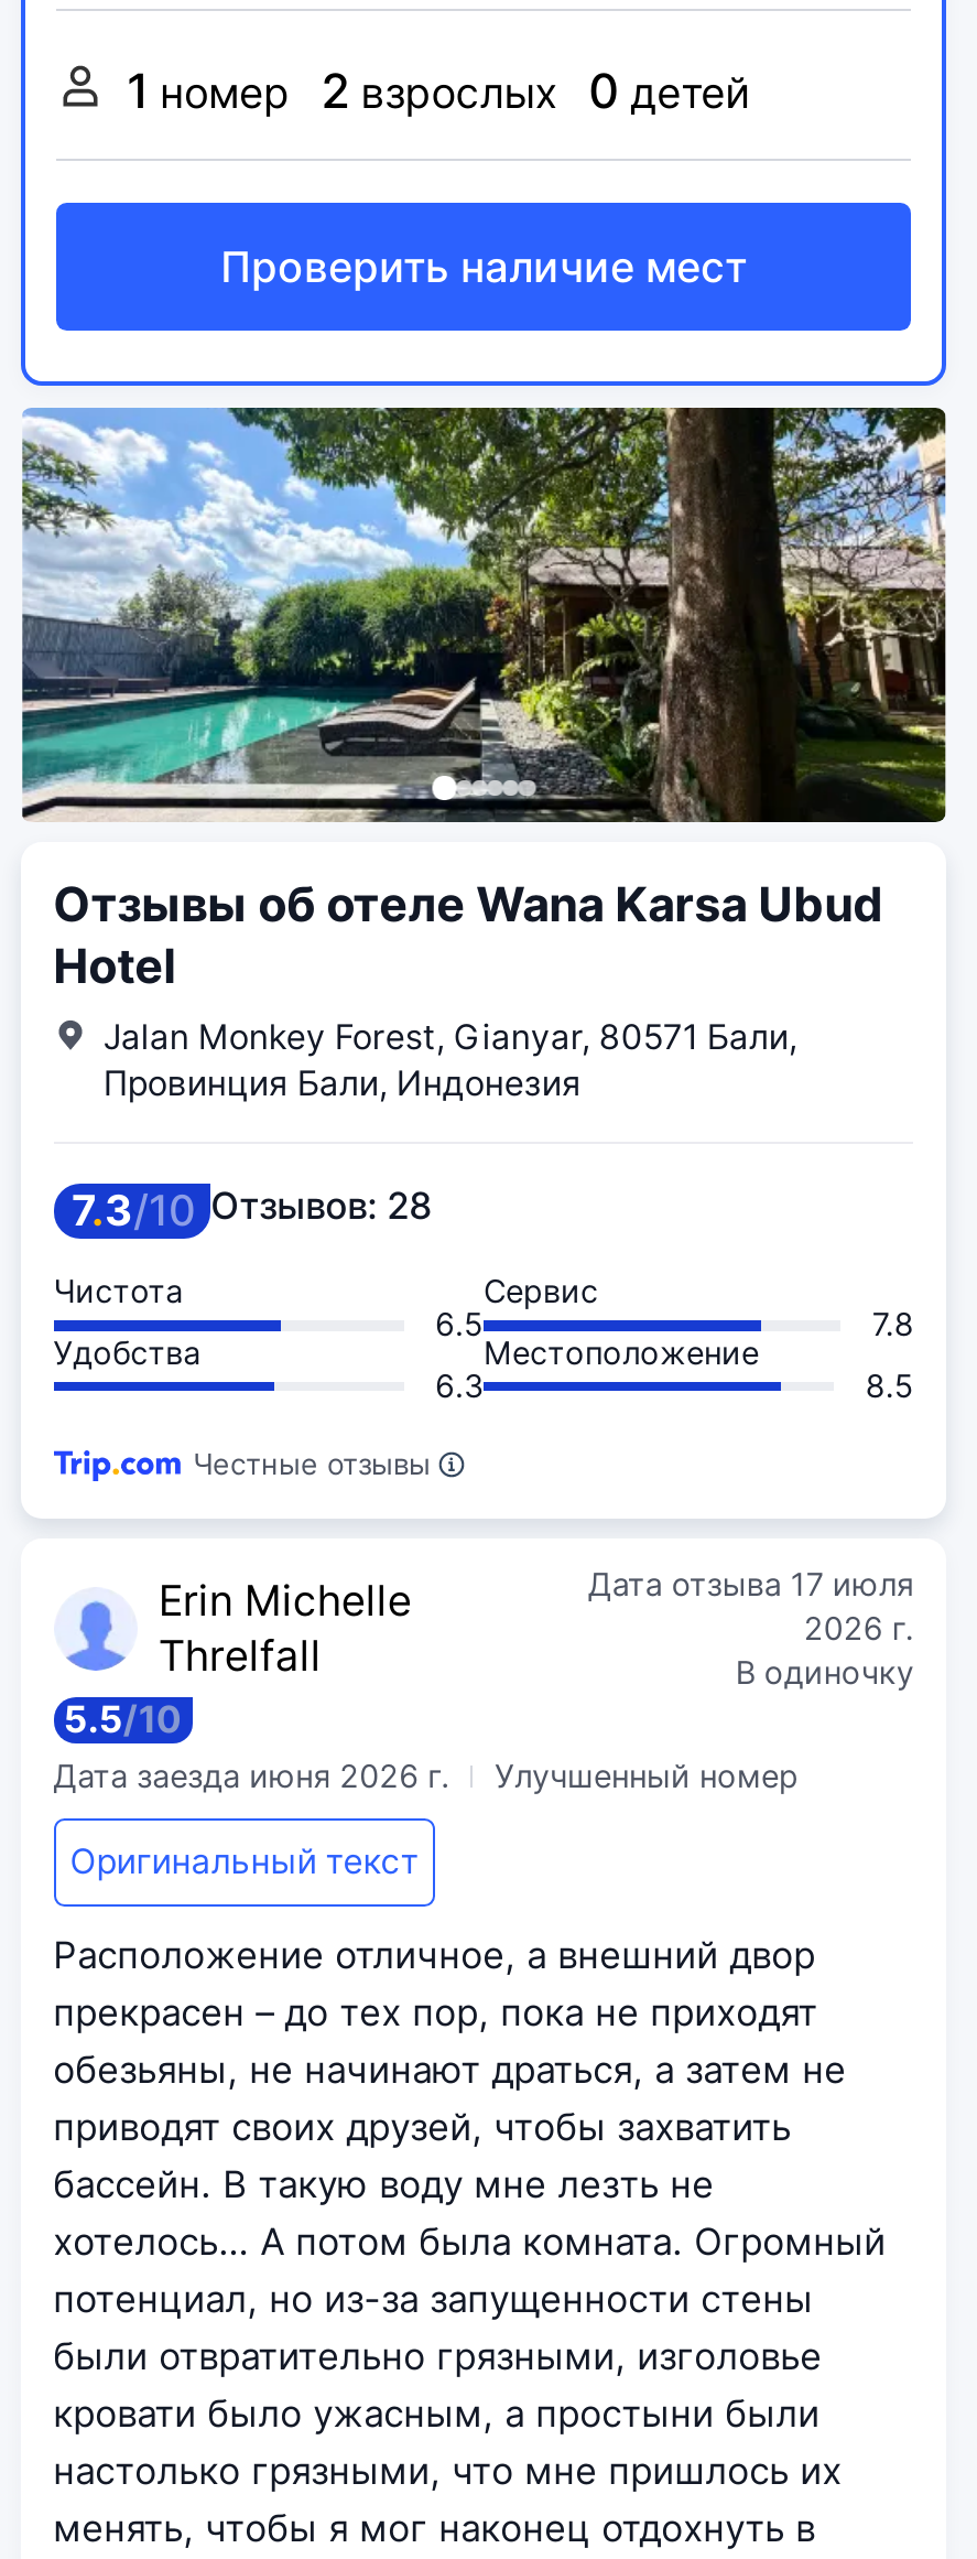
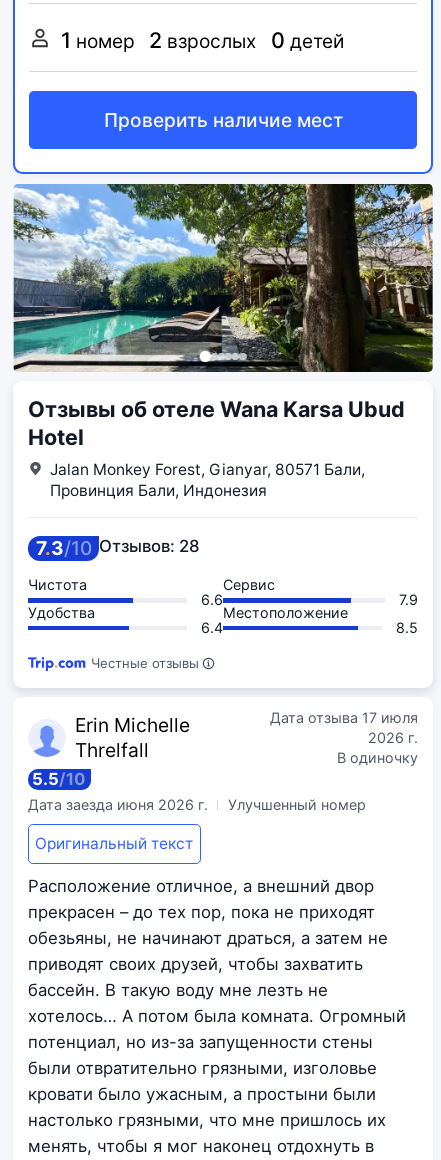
- 6.5
+ 6.6

- 7.8
+ 7.9

- 6.3
+ 6.4
